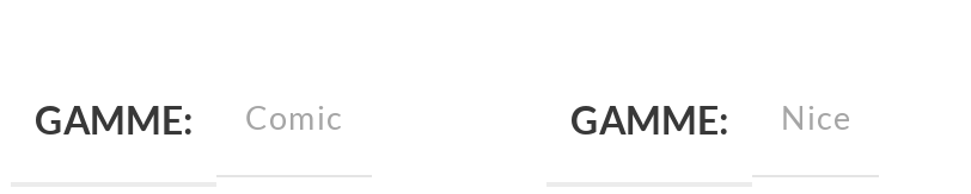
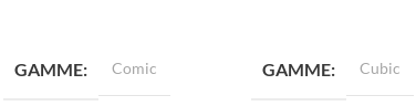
- Nice
+ Cubic
